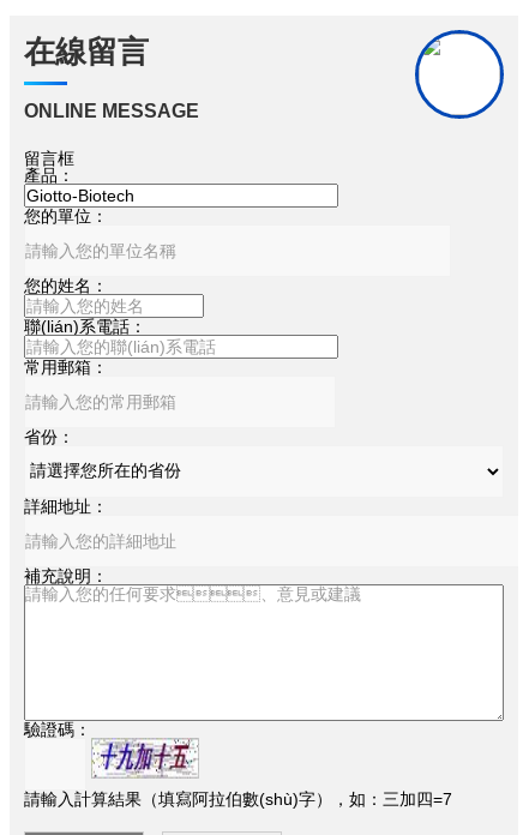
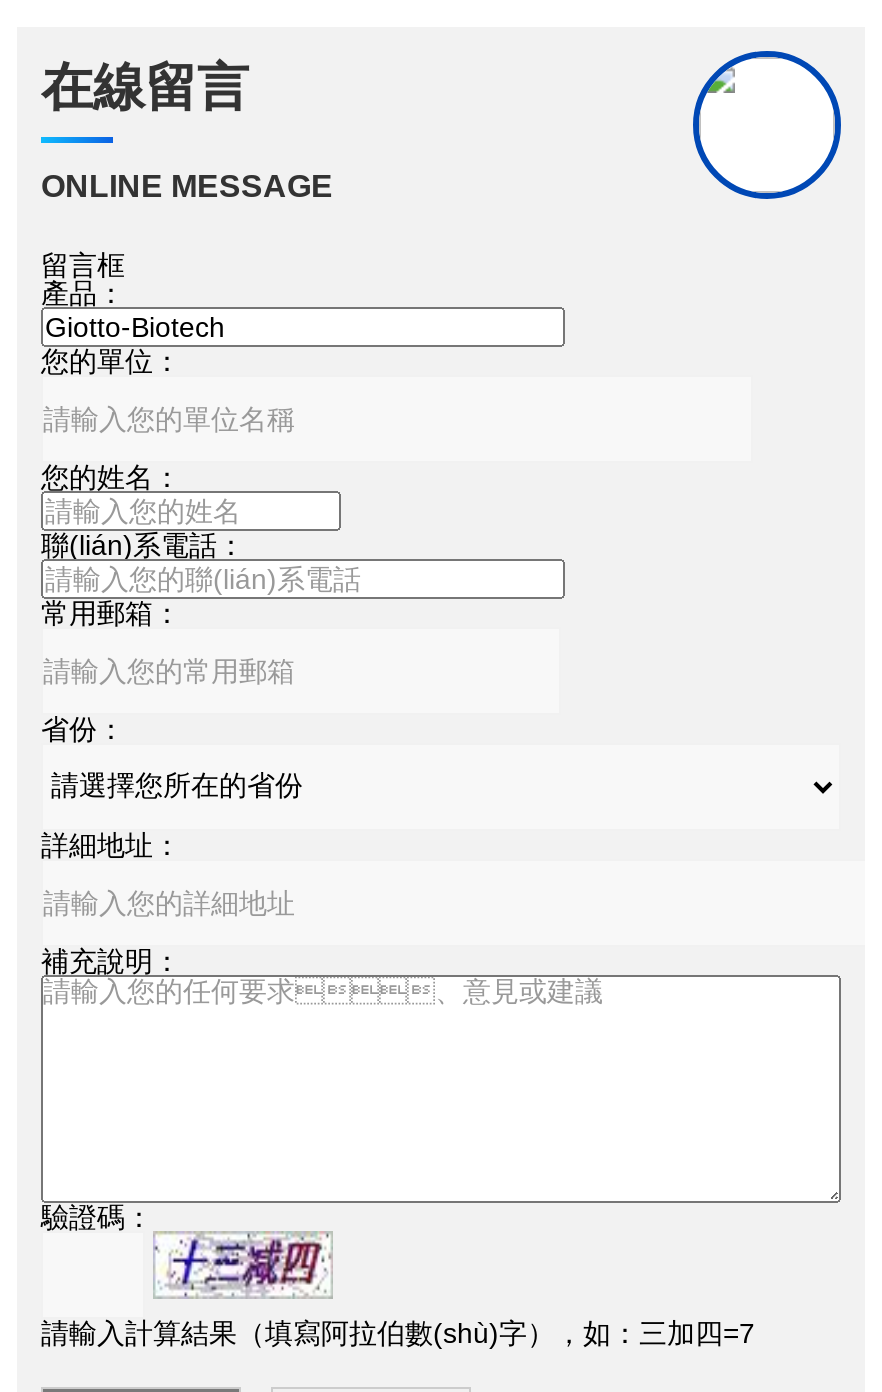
- [image]
+ [image]
